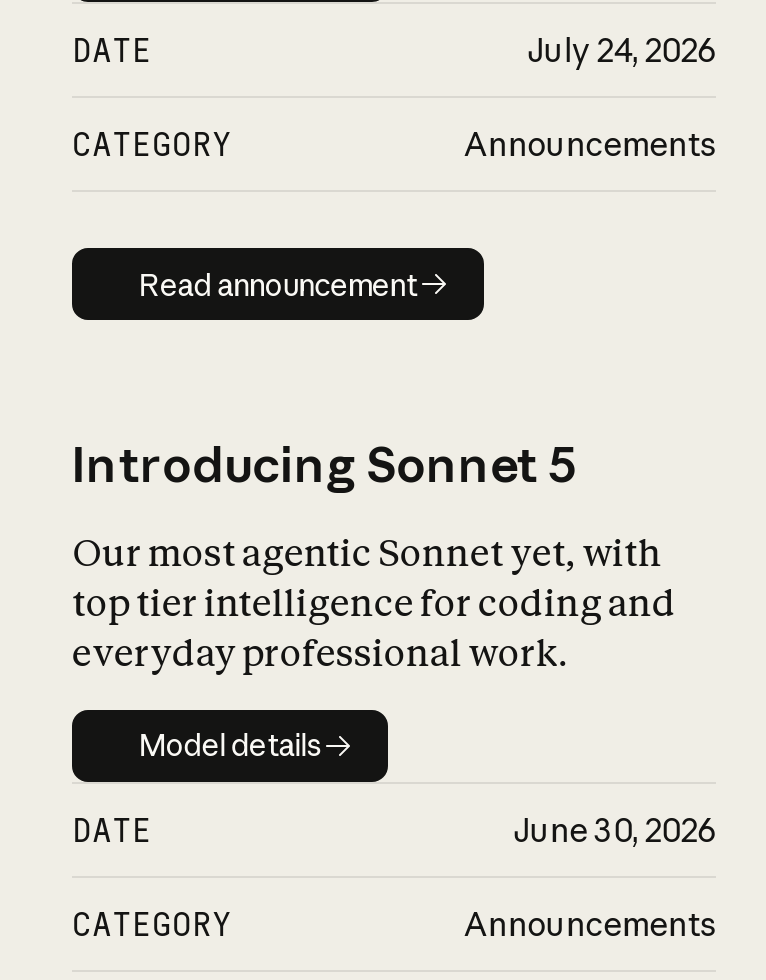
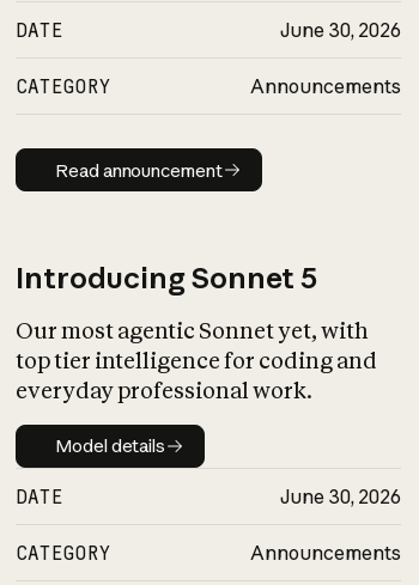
- July 24, 2026
+ June 30, 2026
